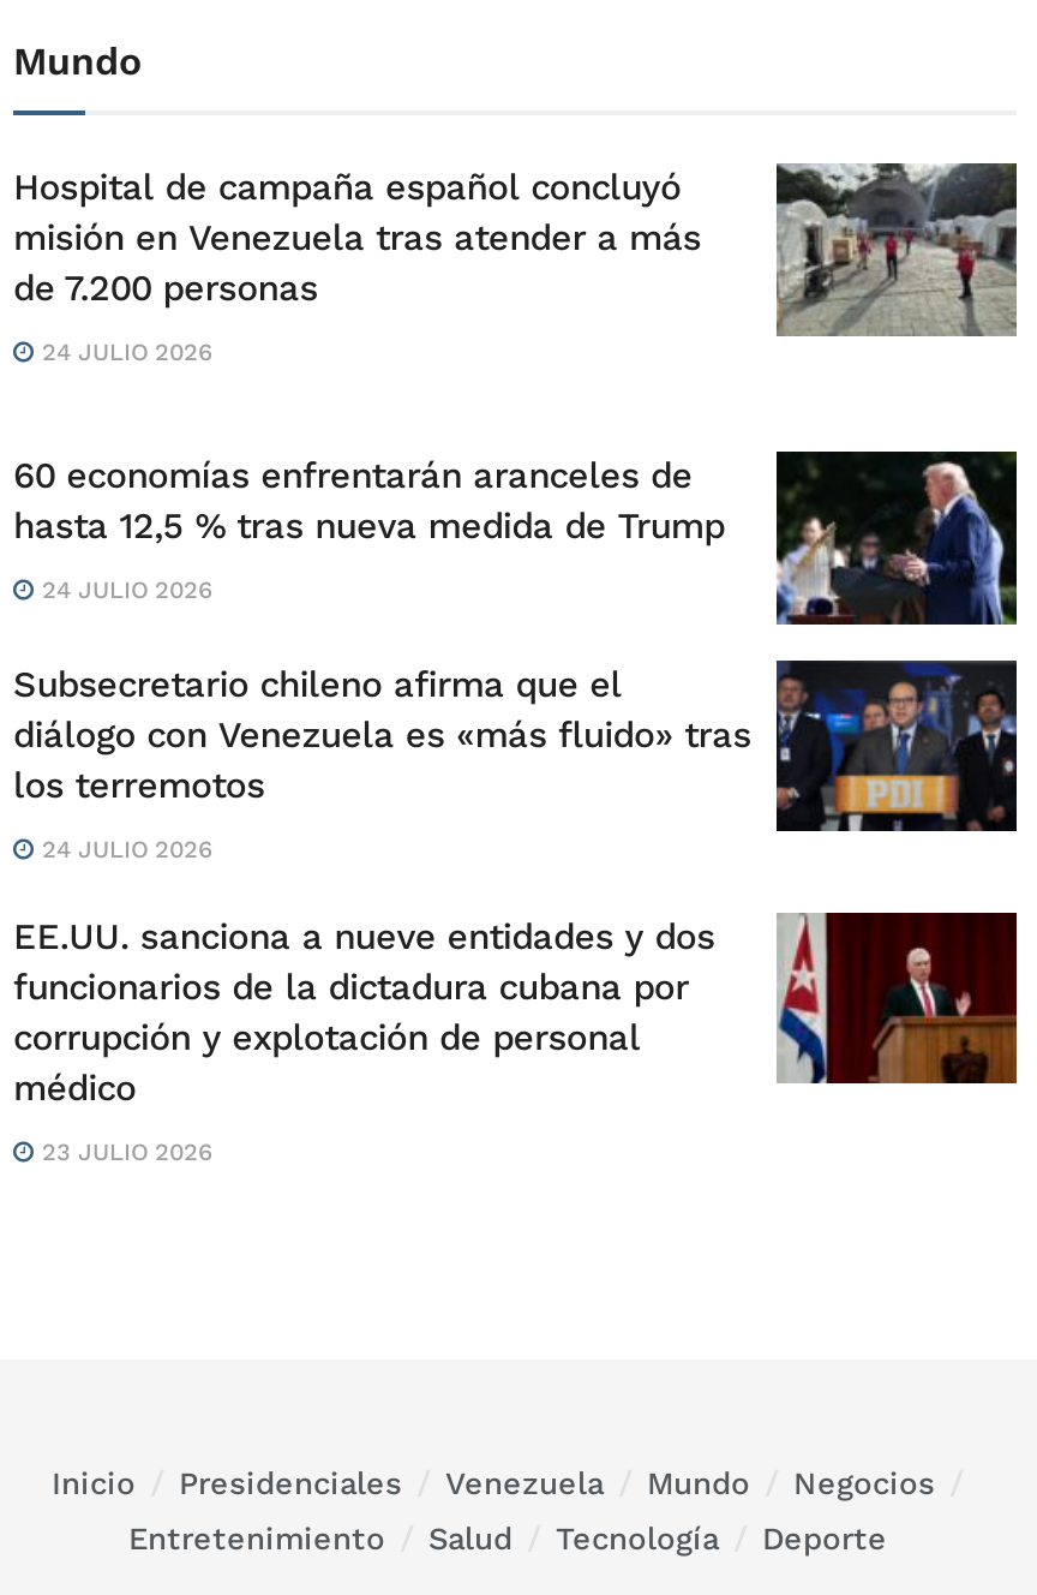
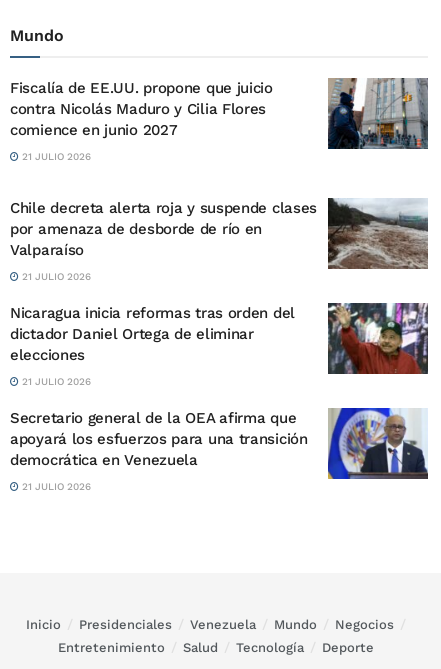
- Hospital de campaña español concluyó
- misión en Venezuela tras atender a más
- de 7.200 personas
+ Fiscalía de EE.UU. propone que juicio
+ contra Nicolás Maduro y Cilia Flores
+ comience en junio 2027

- [image]
+ [image]

- 24 JULIO 2026
+ 21 JULIO 2026

- [image]
- 60 economías enfrentarán aranceles de
- hasta 12,5 % tras nueva medida de Trump
+ [image]
+ Chile decreta alerta roja y suspende clases
+ por amenaza de desborde de río en
+ Valparaíso

- 24 JULIO 2026
+ 21 JULIO 2026

- [image]
- Subsecretario chileno afirma que el
- diálogo con Venezuela es «más fluido» tras
- los terremotos
+ [image]
+ Nicaragua inicia reformas tras orden del
+ dictador Daniel Ortega de eliminar
+ elecciones

- 24 JULIO 2026
+ 21 JULIO 2026

- [image]
- EE.UU. sanciona a nueve entidades y dos
- funcionarios de la dictadura cubana por
- corrupción y explotación de personal
- médico
+ [image]
+ Secretario general de la OEA afirma que
+ apoyará los esfuerzos para una transición
+ democrática en Venezuela

- 23 JULIO 2026
+ 21 JULIO 2026
